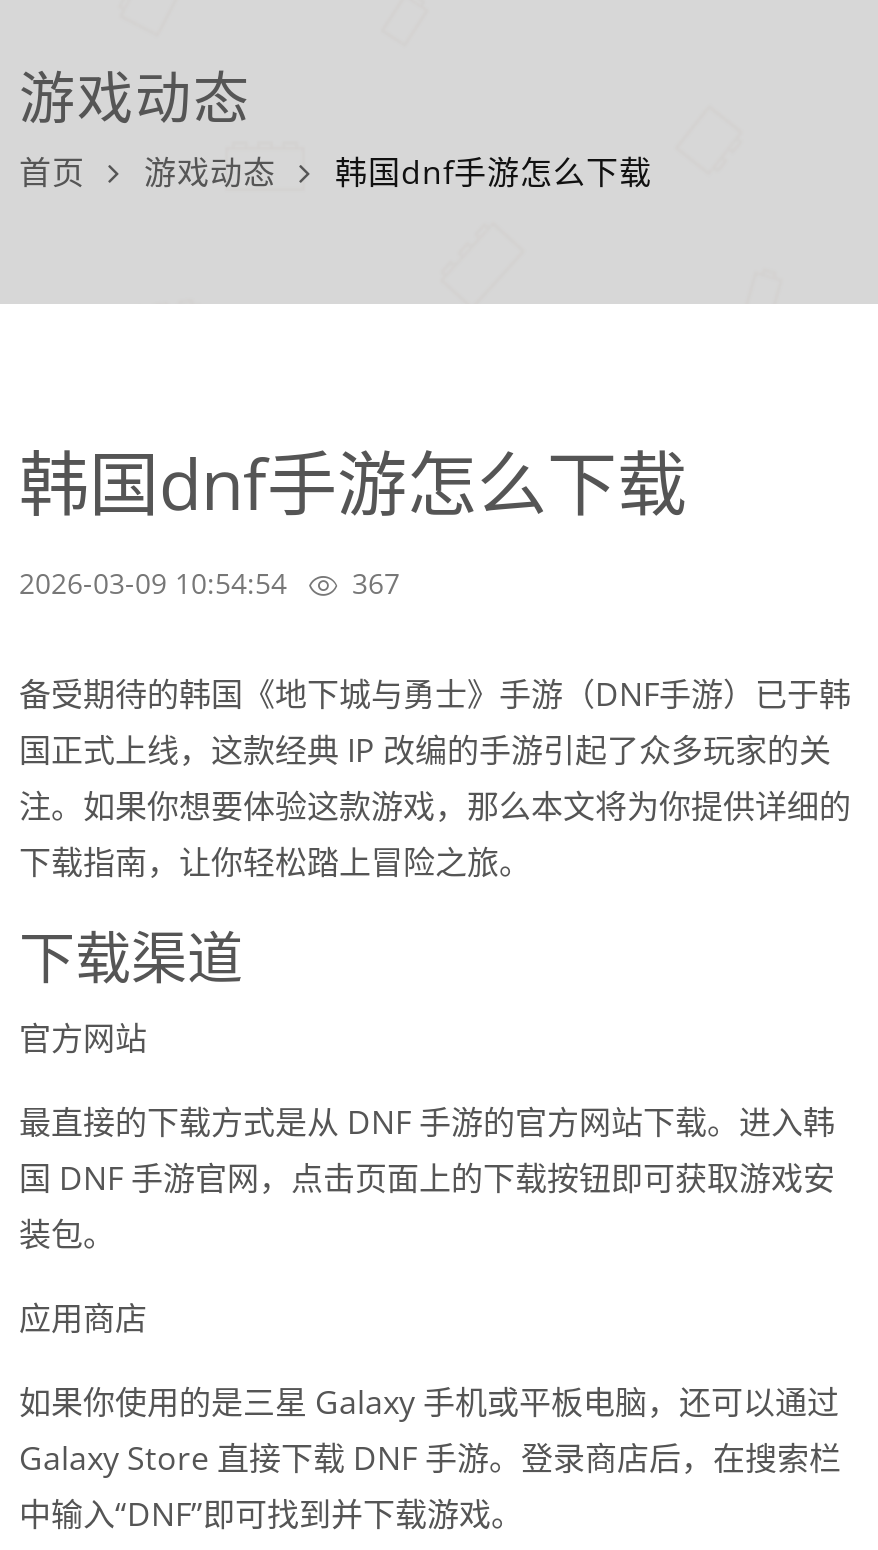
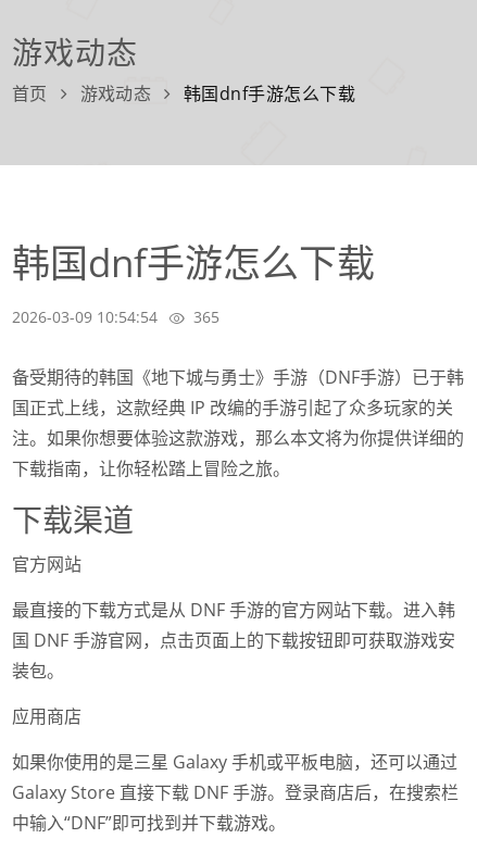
- 2026-03-09 10:54:54 367
+ 2026-03-09 10:54:54 365
